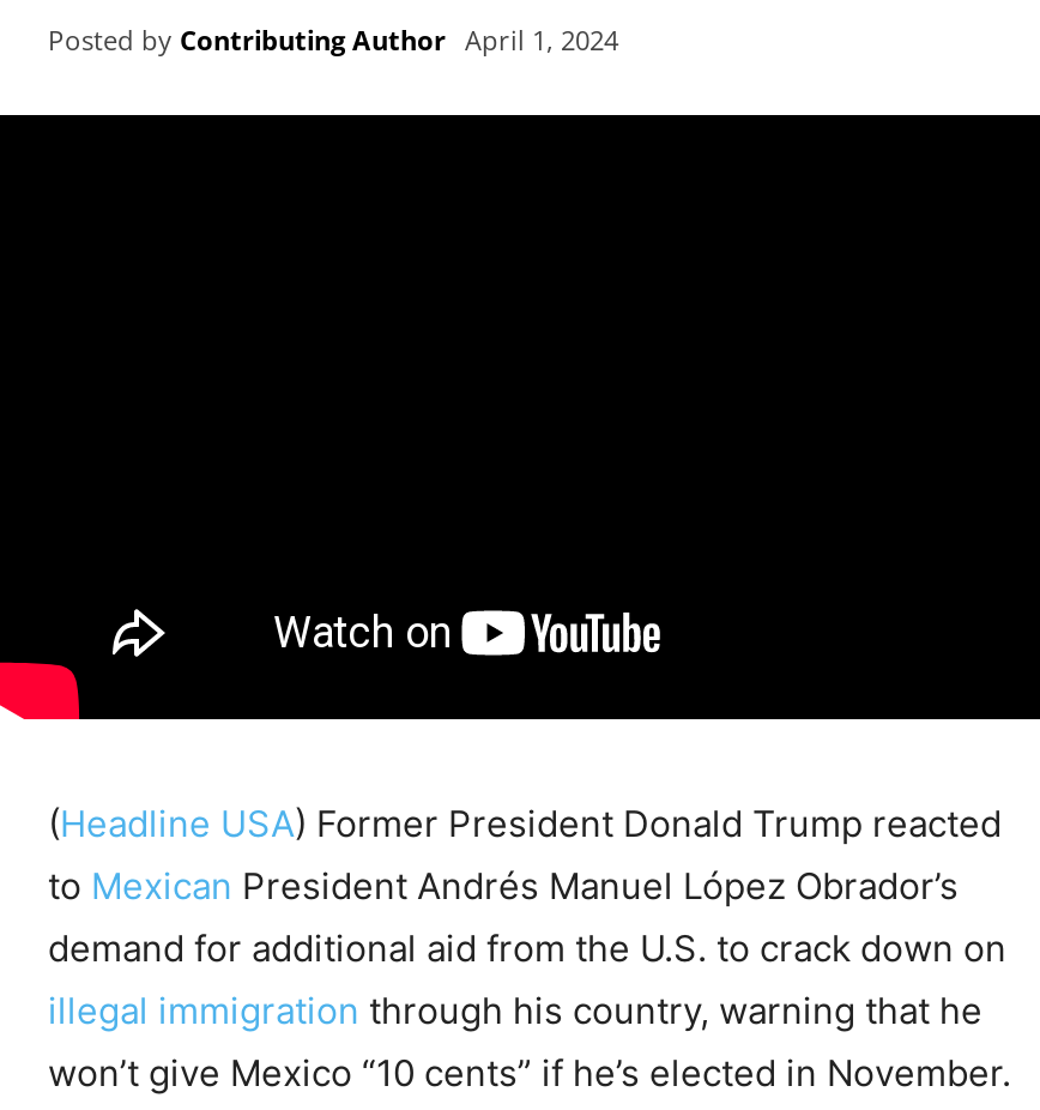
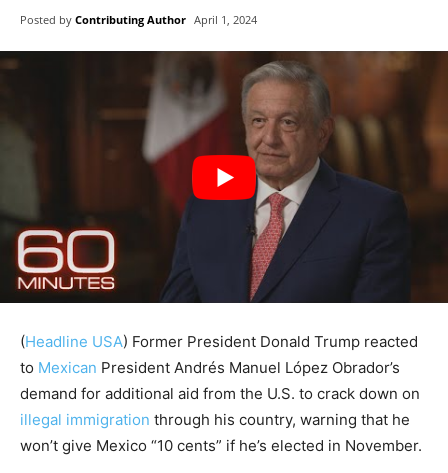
+ [image]
